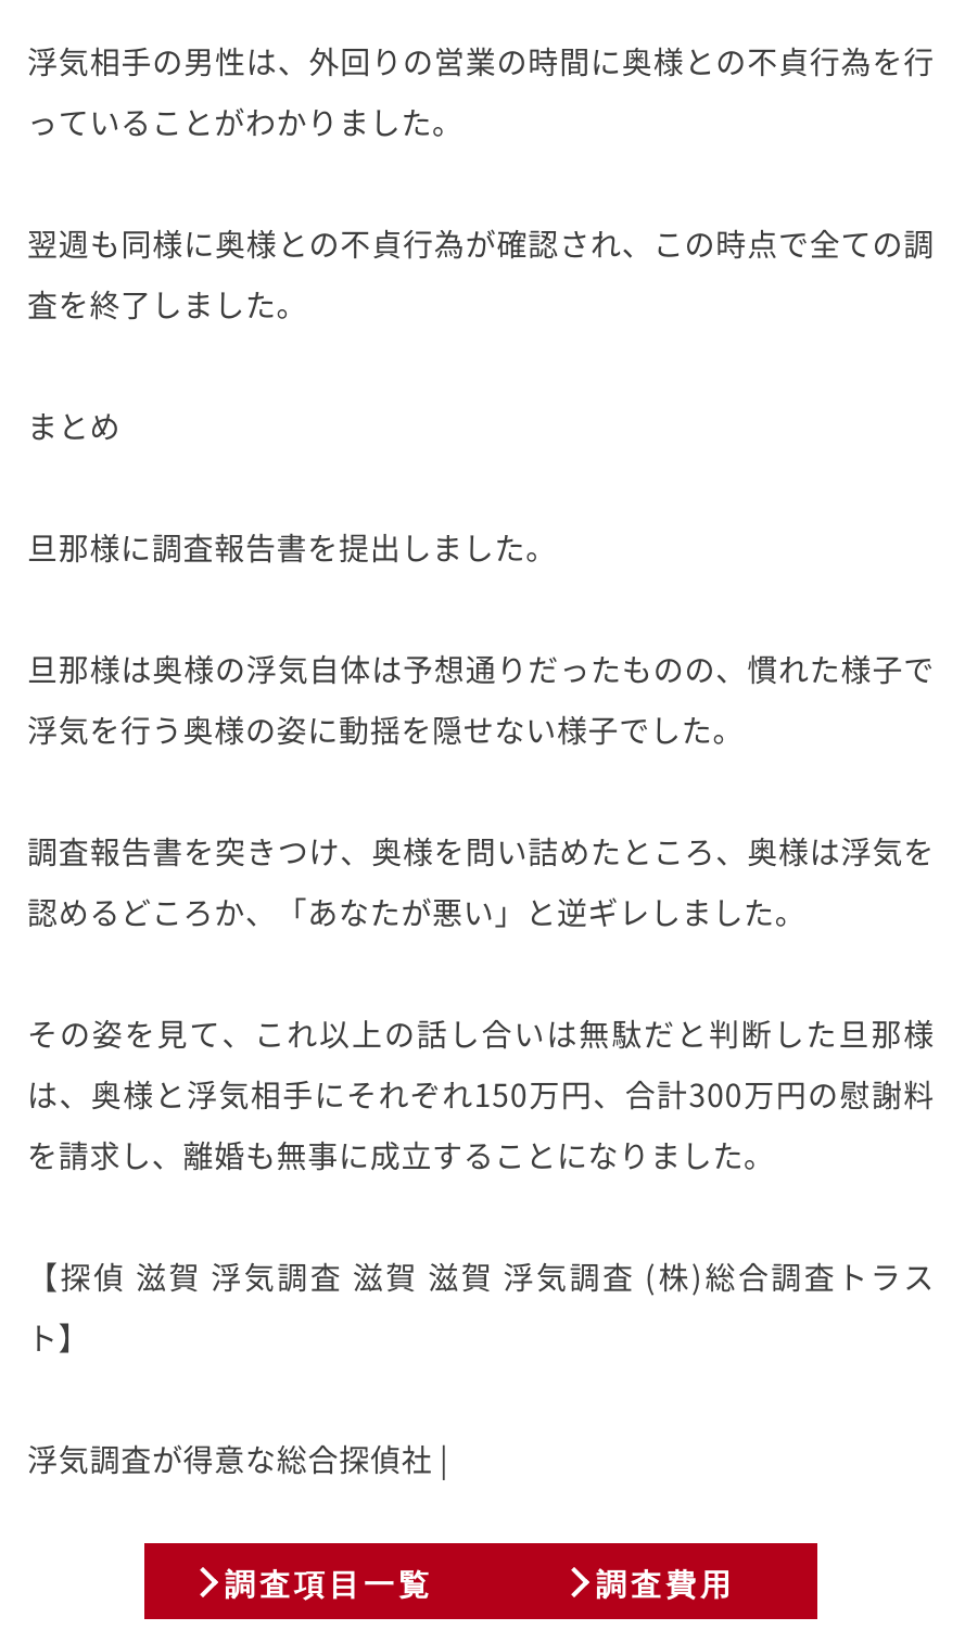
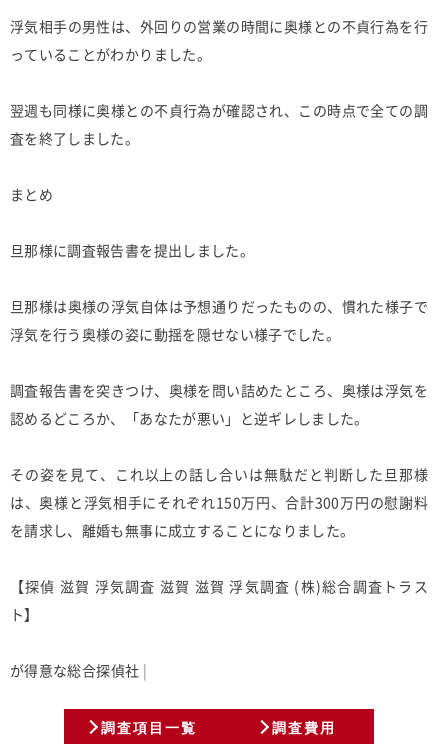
- 浮気調査が得意な総合探偵社
+ が得意な総合探偵社
